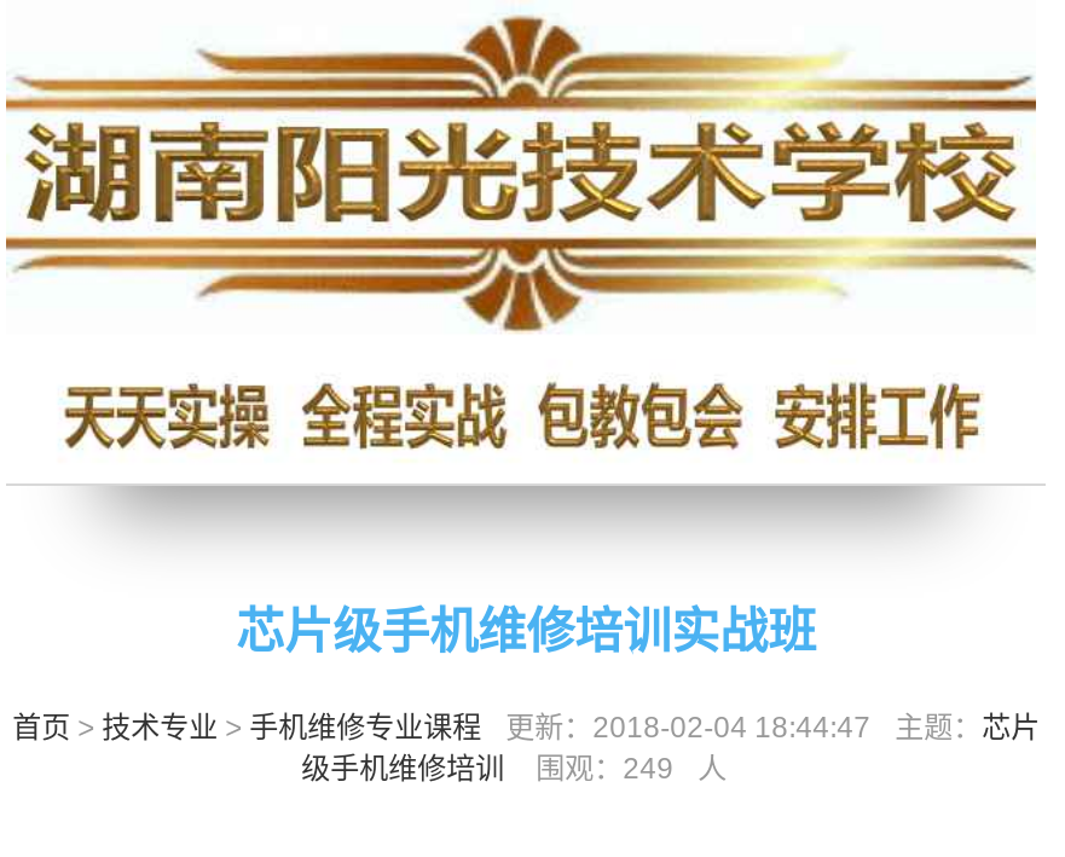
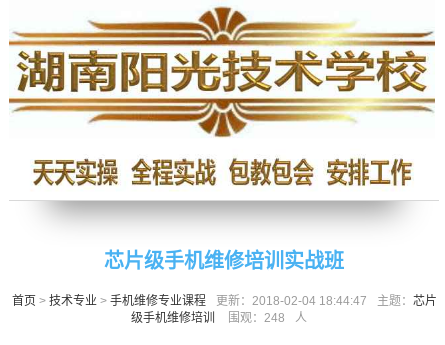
- 级手机维修培训 围观：249 人
+ 级手机维修培训 围观：248 人
